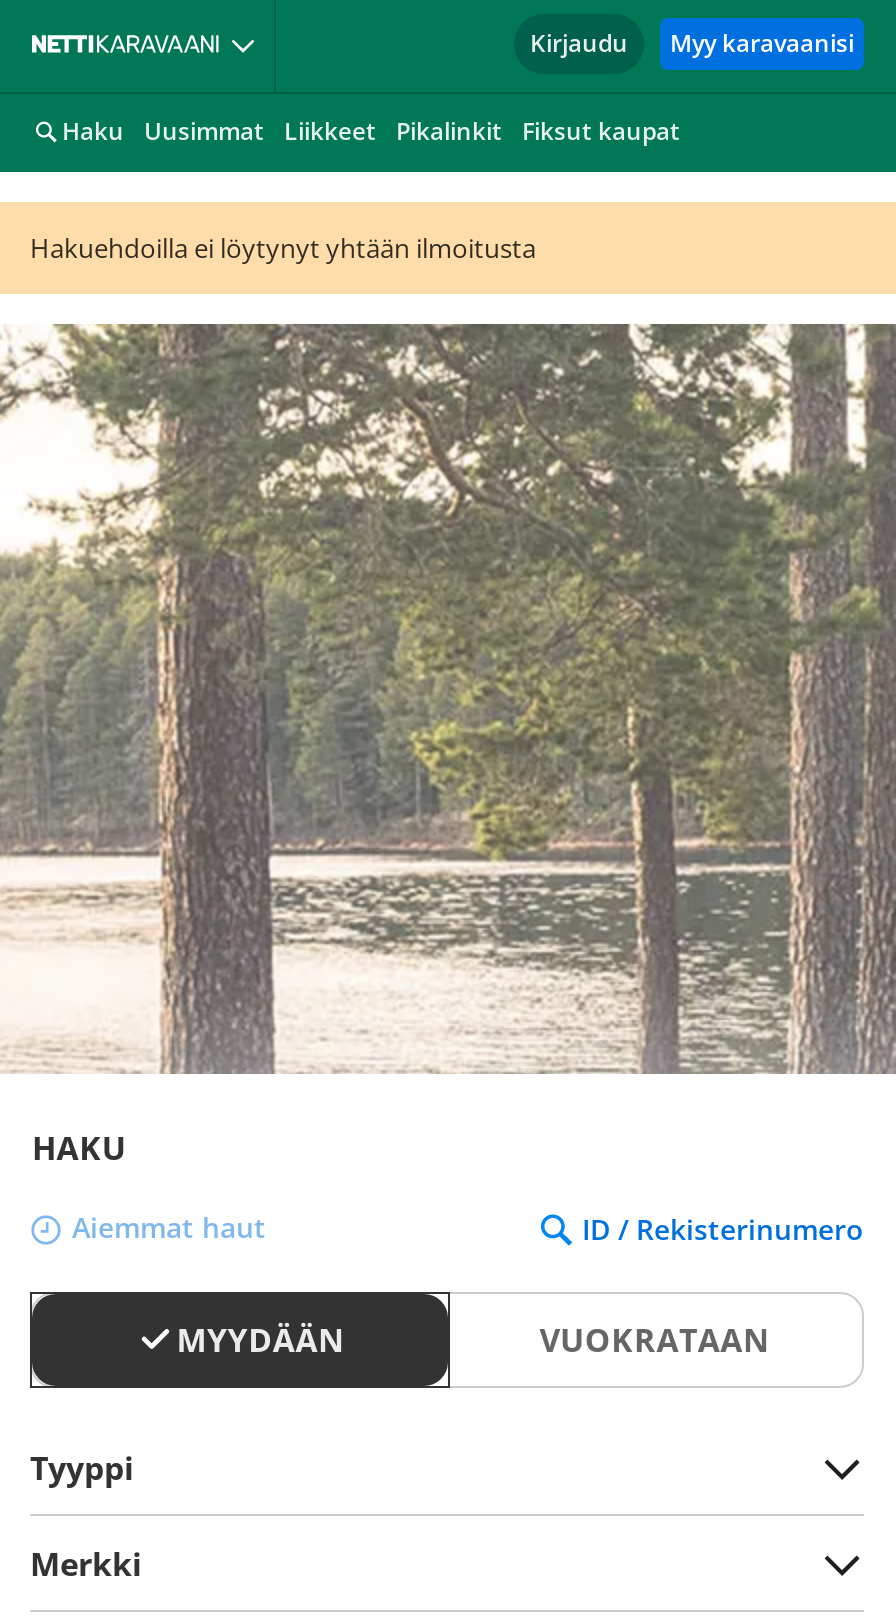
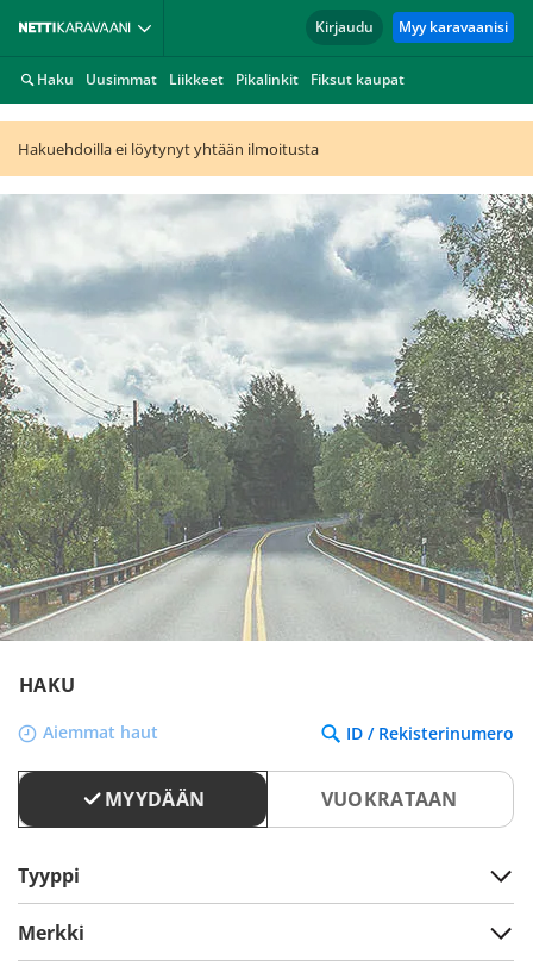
- [image]
+ [image]
